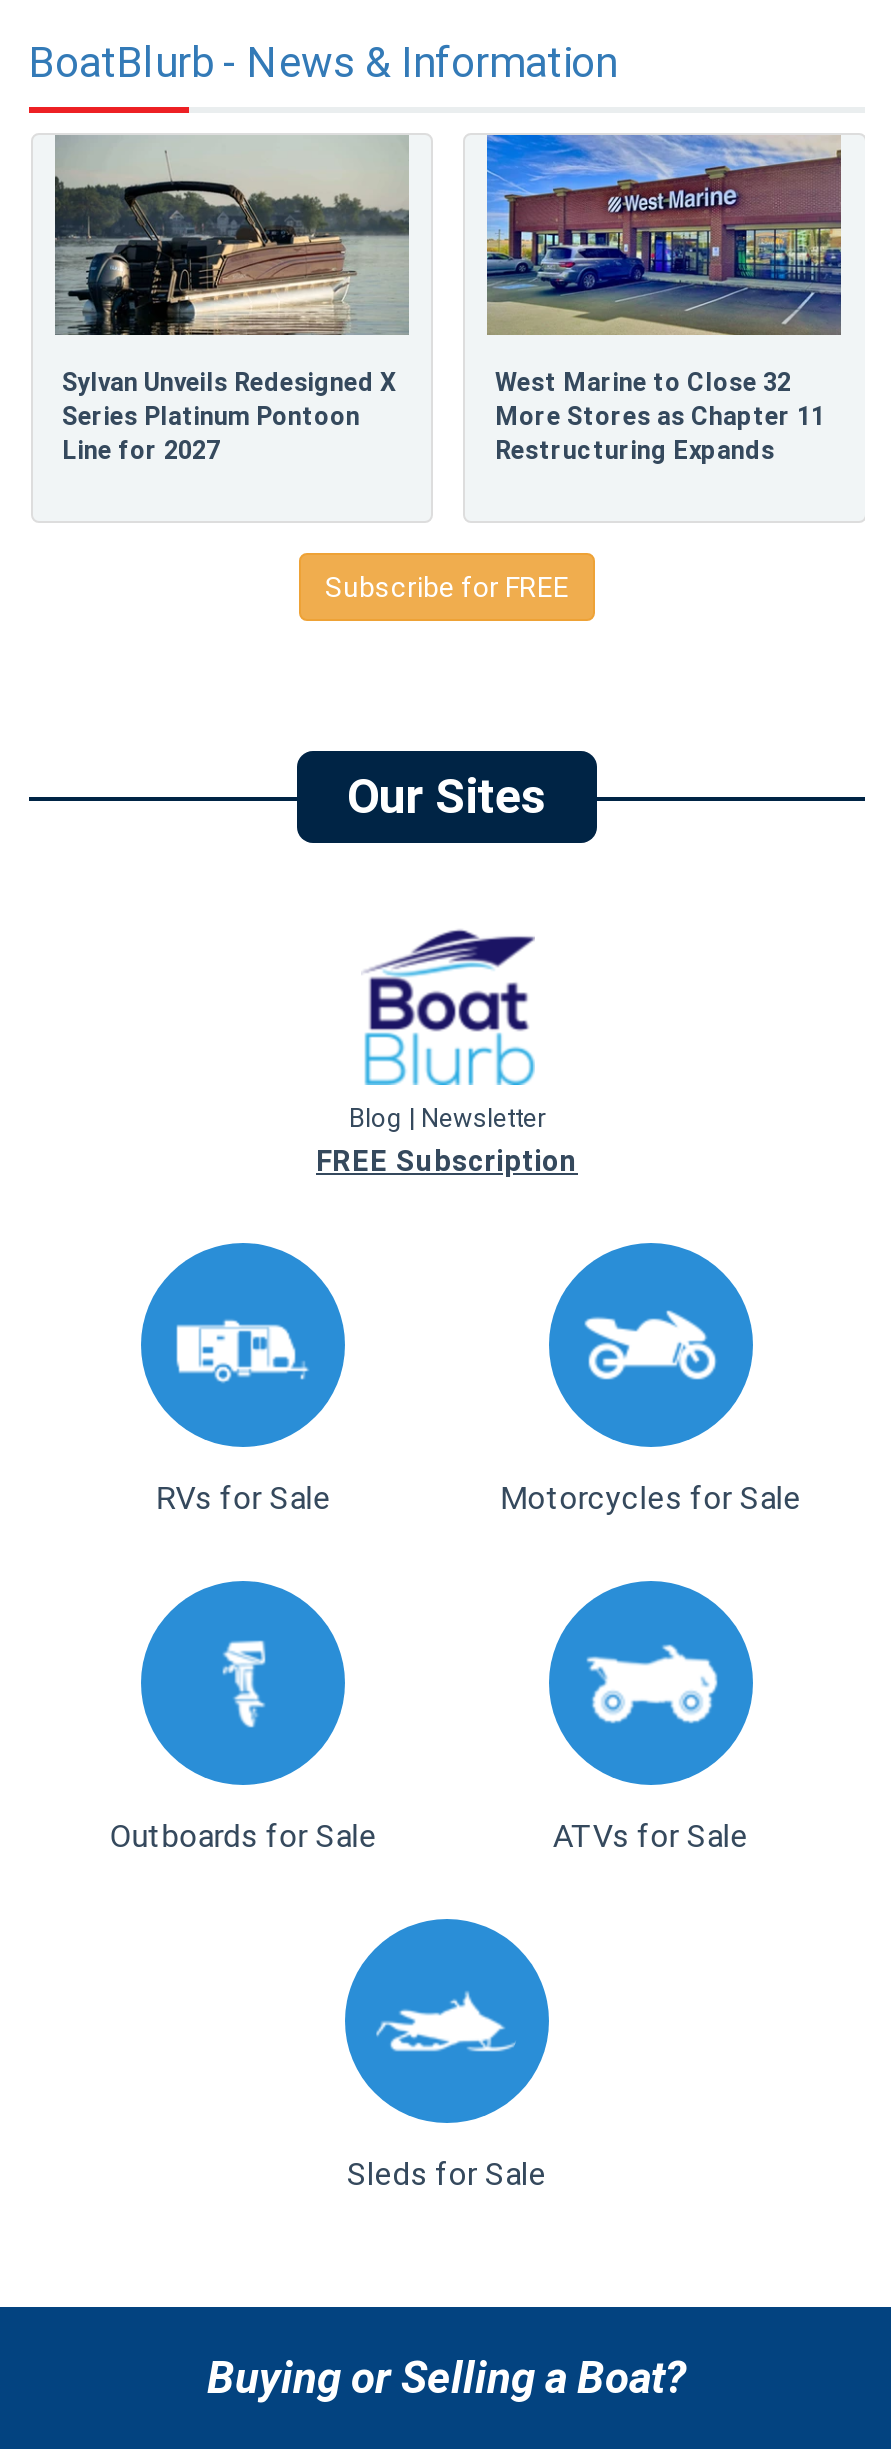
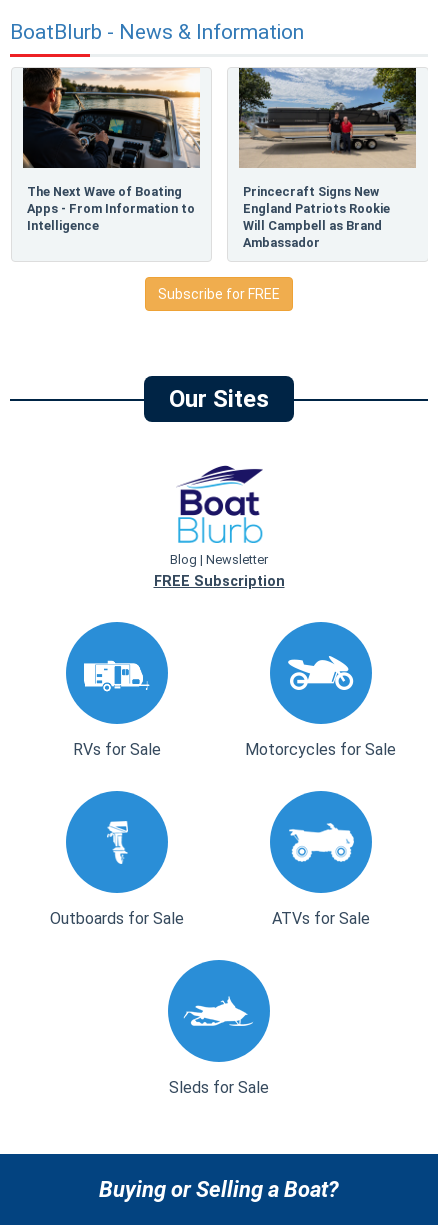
- [image]
- Sylvan Unveils Redesigned X
- Series Platinum Pontoon
- Line for 2027
+ [image]
+ The Next Wave of Boating
+ Apps - From Information to
+ Intelligence

- [image]
- West Marine to Close 32
- More Stores as Chapter 11
- Restructuring Expands
+ [image]
+ Princecraft Signs New
+ England Patriots Rookie
+ Will Campbell as Brand
+ Ambassador
